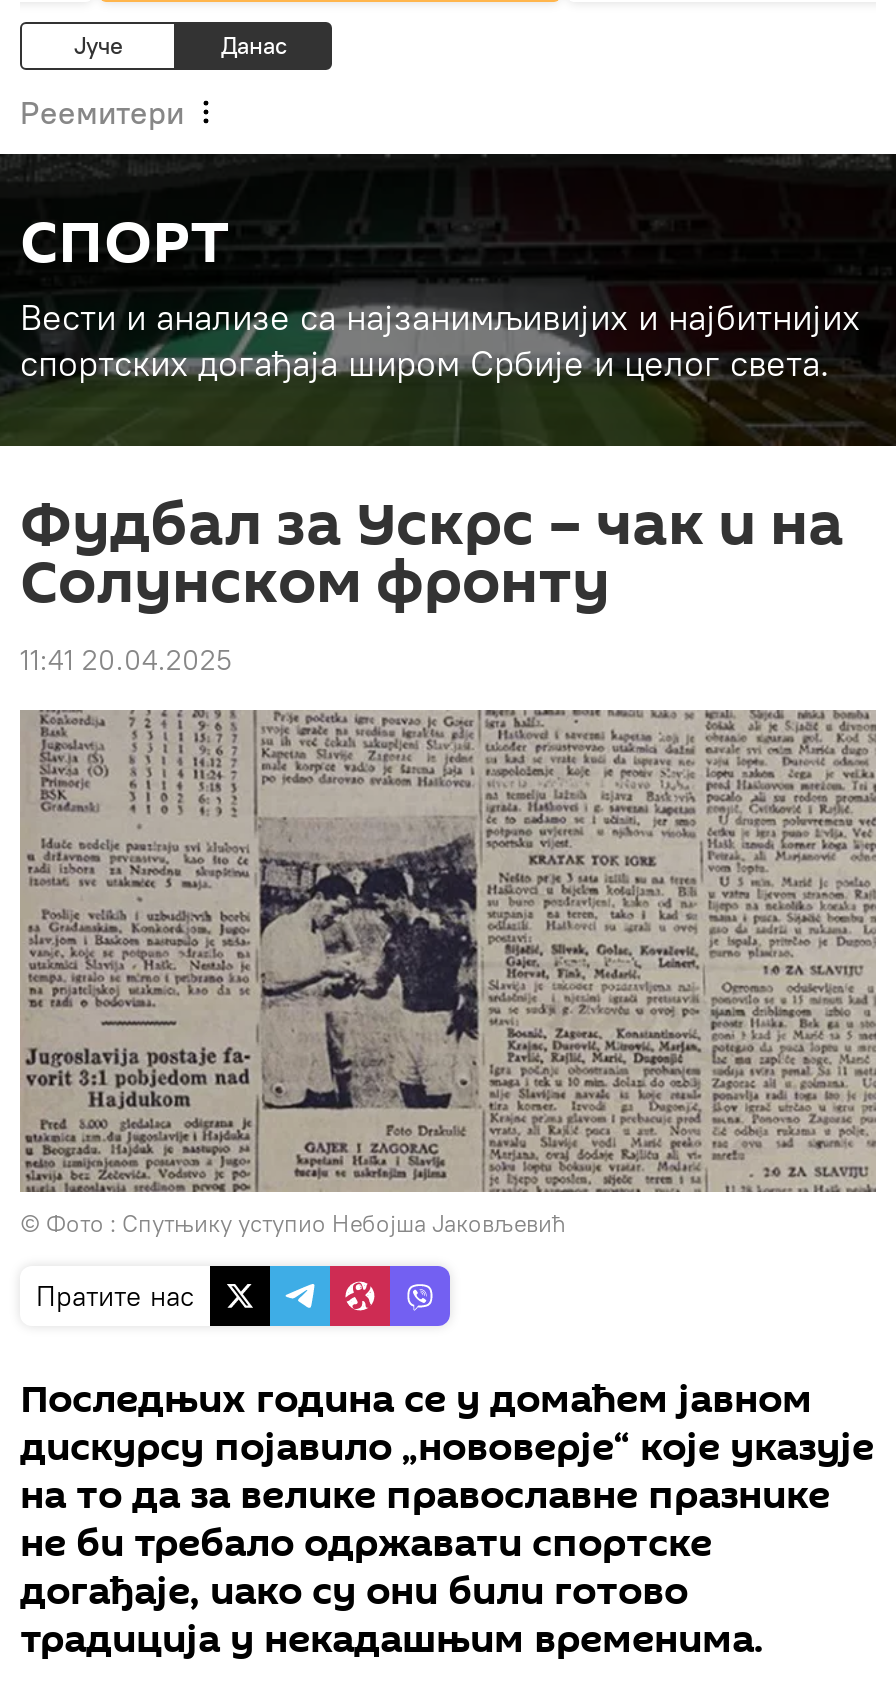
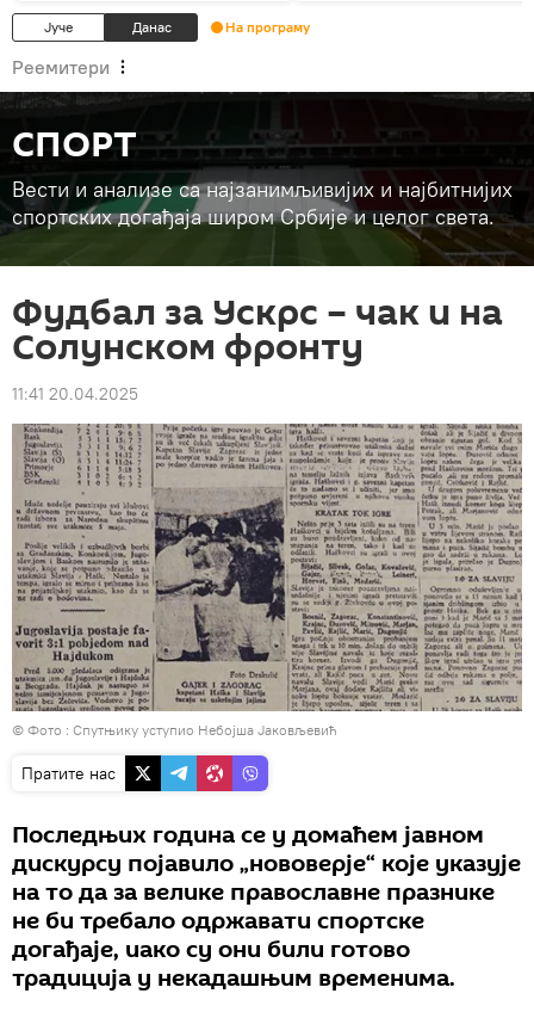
+ На програму
